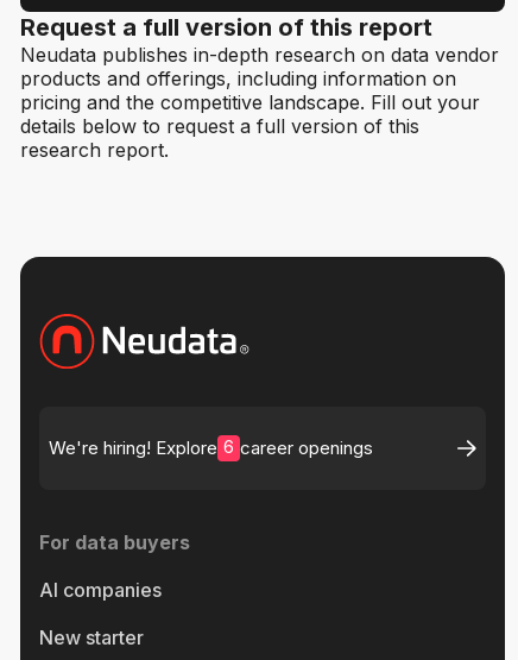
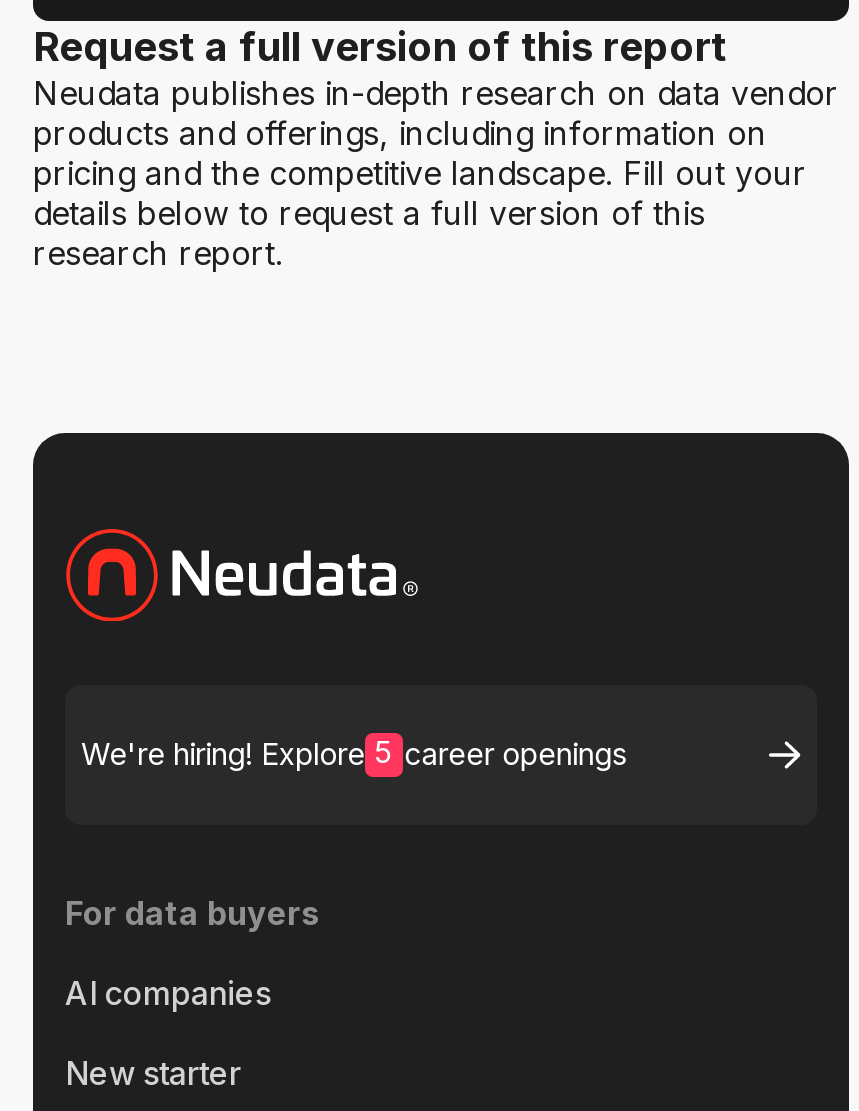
- We're hiring! Explore 6 career openings
+ We're hiring! Explore 5 career openings
